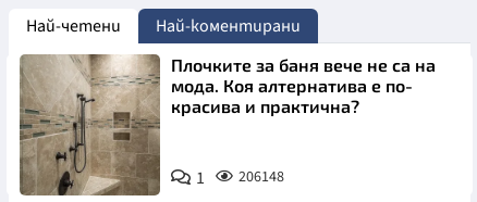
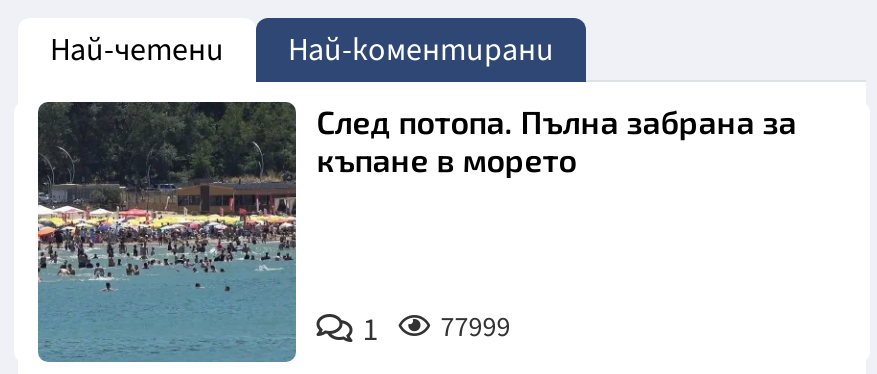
- [image]
- Плочките за баня вече не са на
- мода. Коя алтернатива е по-
- красива и практична?
+ [image]
+ След потопа. Пълна забрана за
+ къпане в морето

- 1 206148
+ 1 77999
